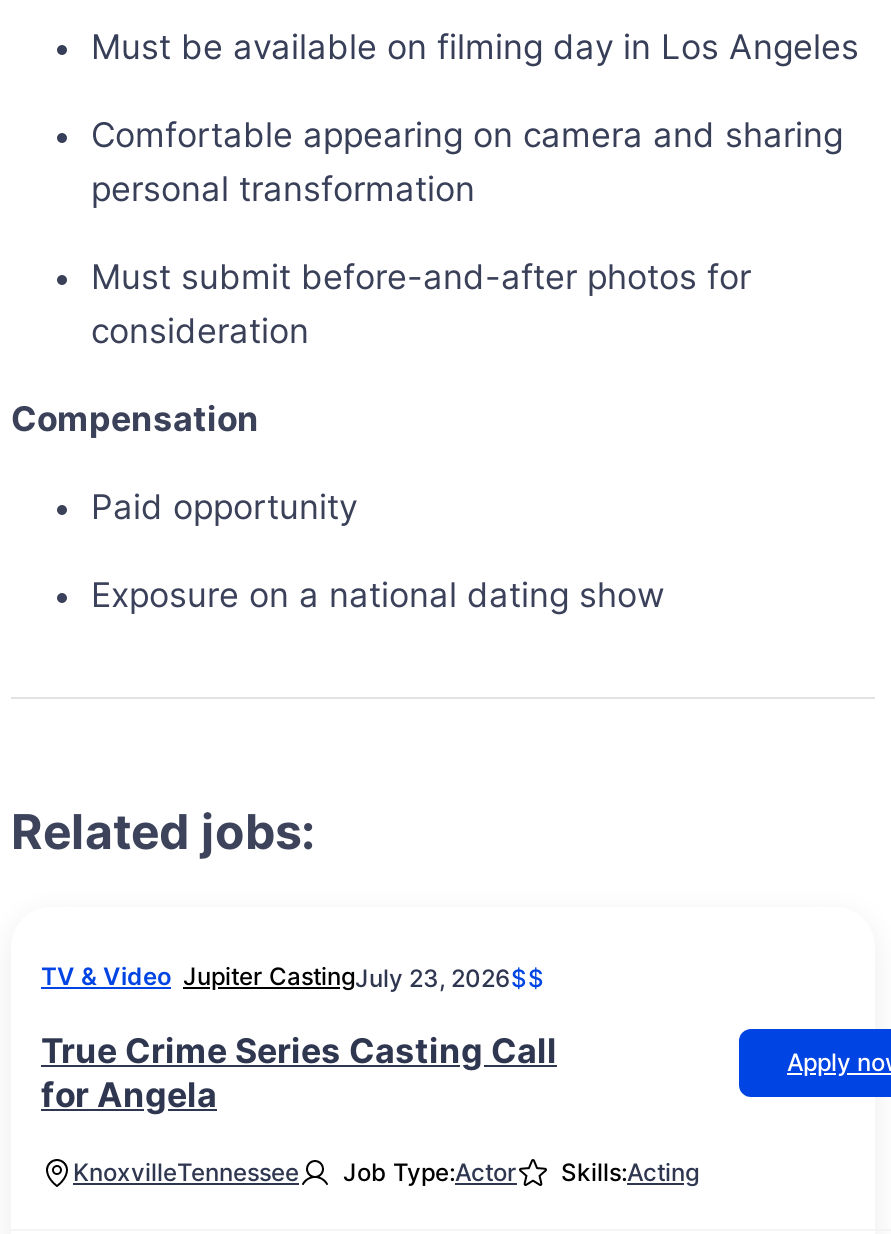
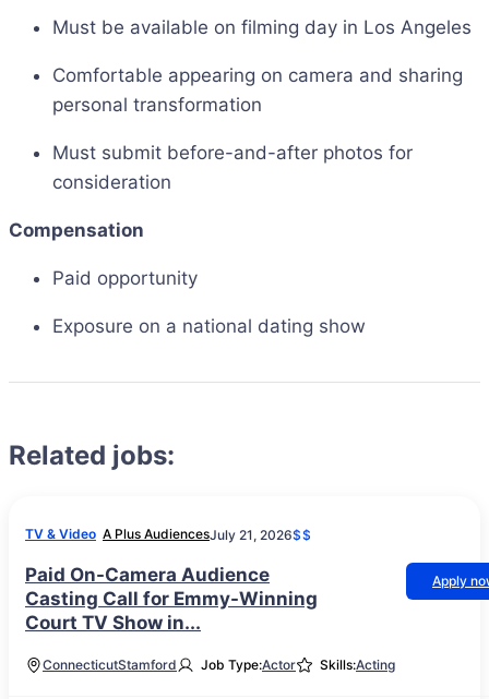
- TV & Video Jupiter CastingJuly 23, 2026$$
+ TV & Video A Plus AudiencesJuly 21, 2026$$

- True Crime Series Casting Call
- for Angela
+ Paid On-Camera Audience
+ Casting Call for Emmy-Winning
+ Court TV Show in...

- KnoxvilleTennessee
+ ConnecticutStamford
